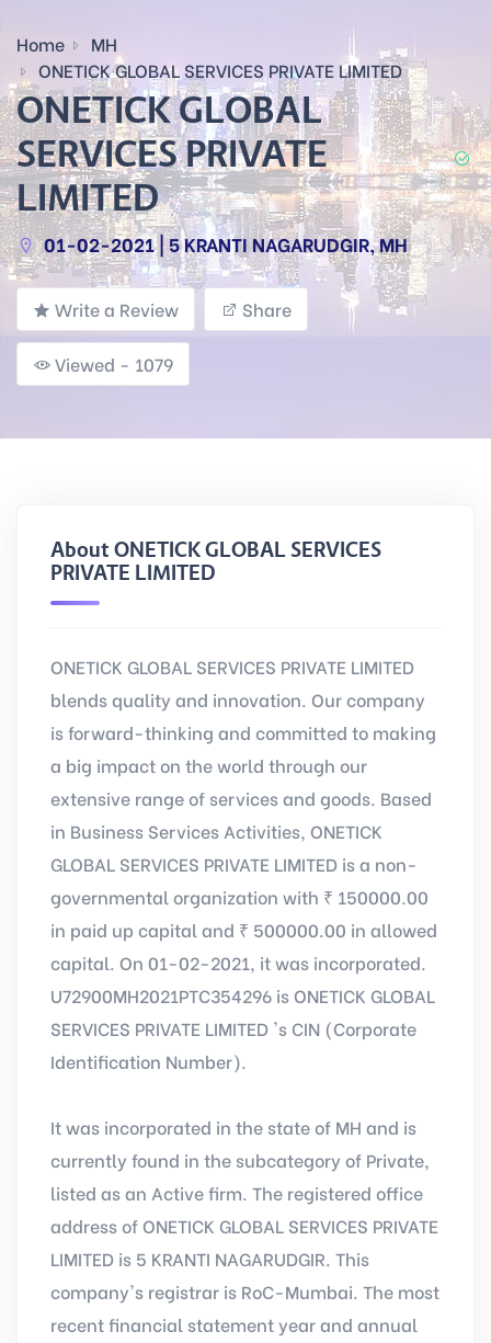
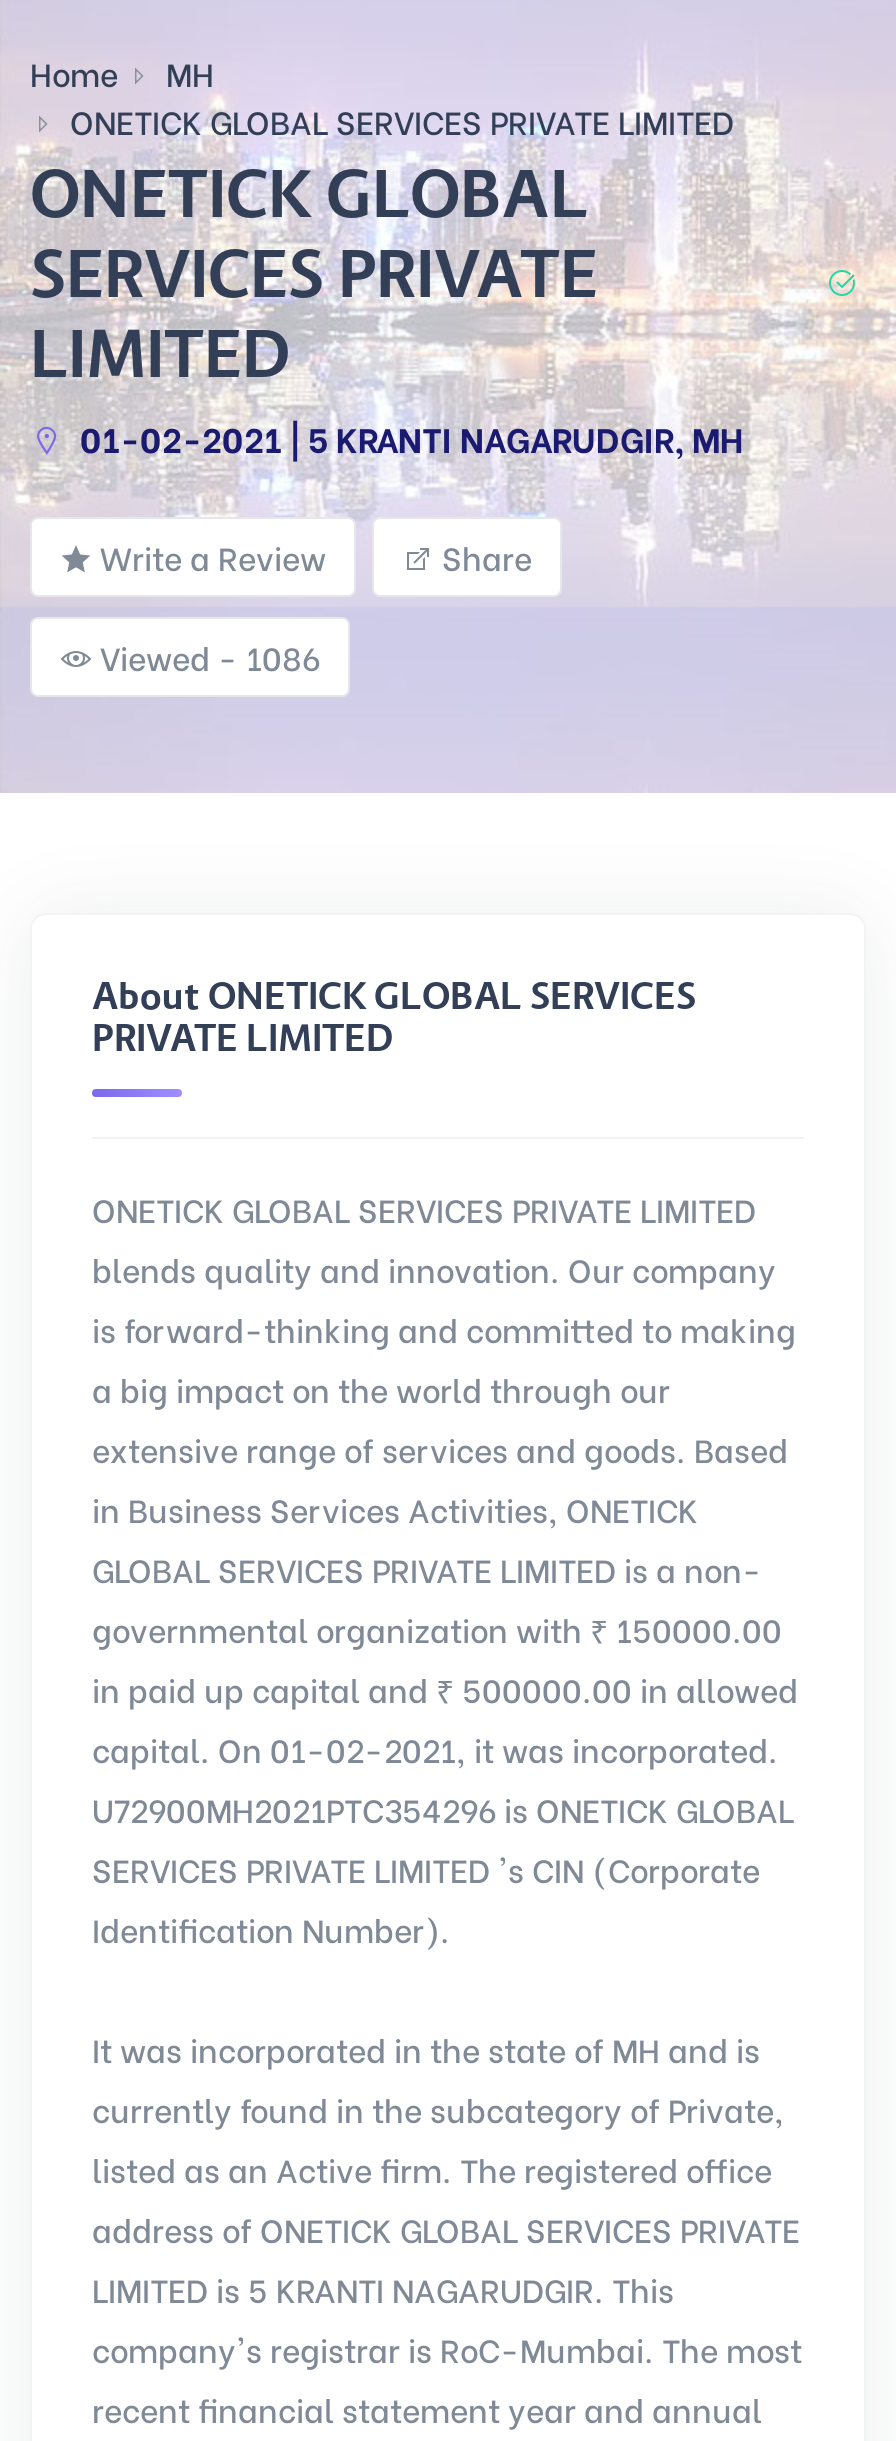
- Viewed - 1079
+ Viewed - 1086
